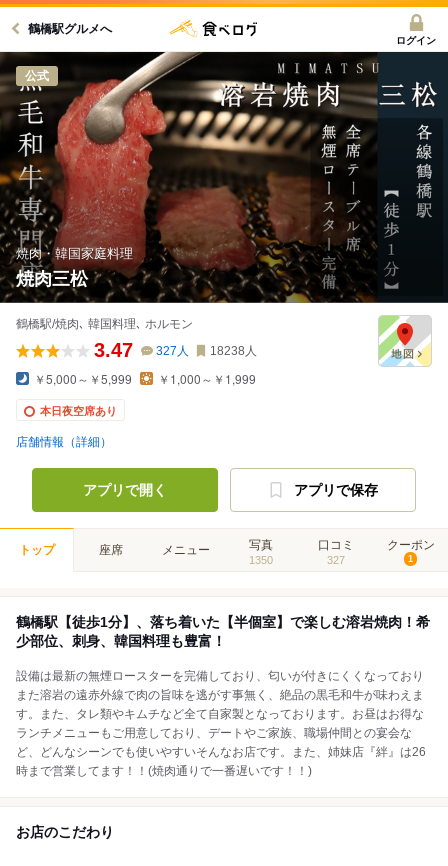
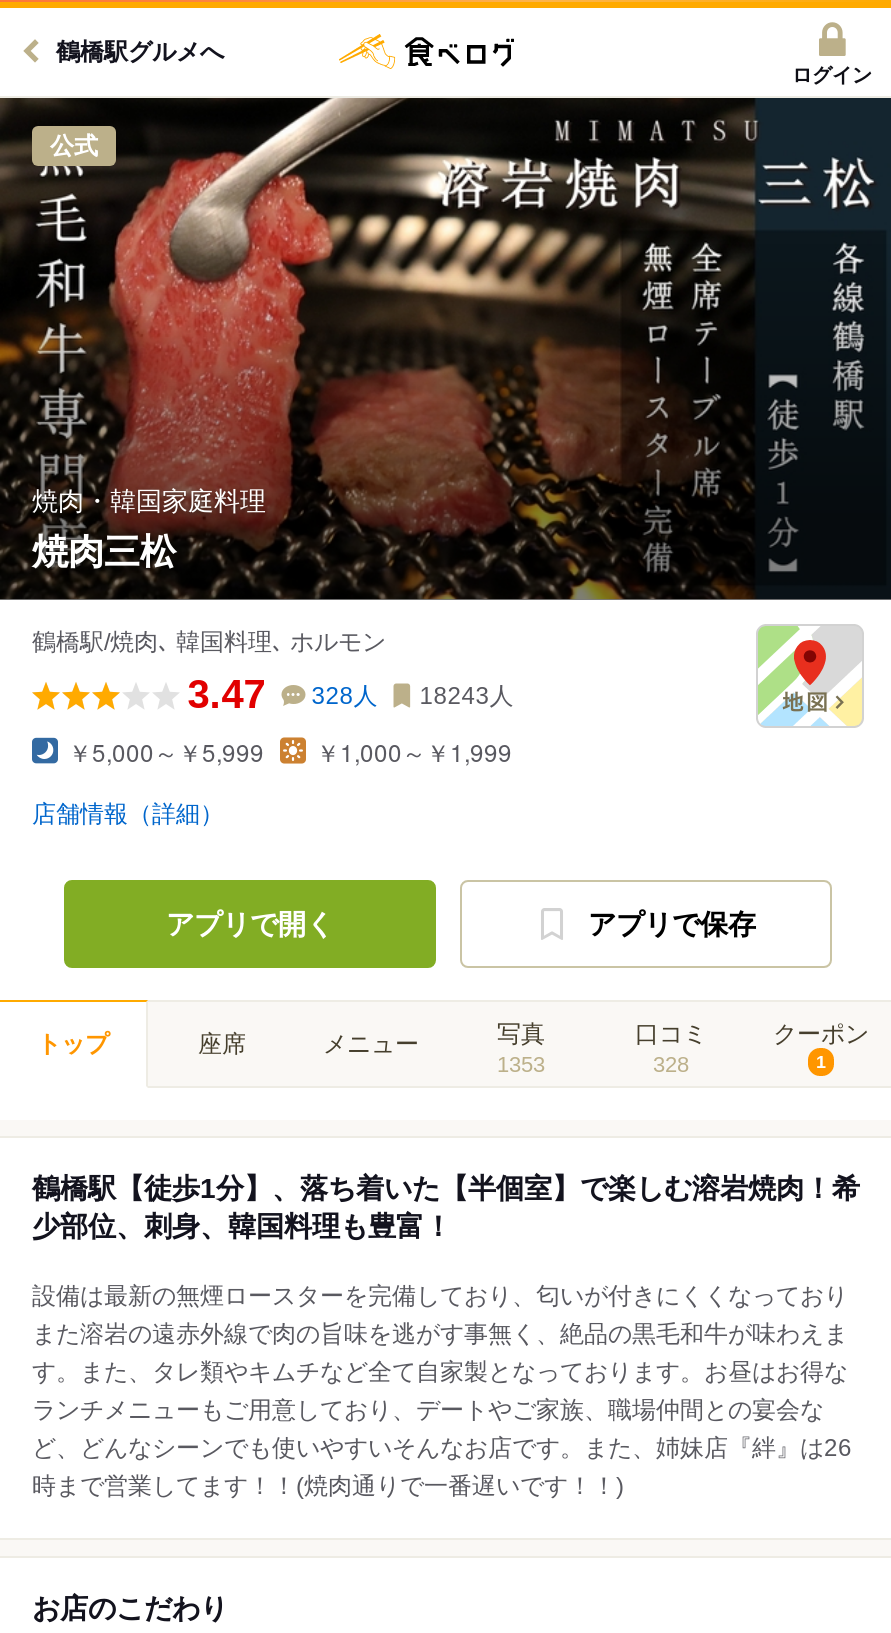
- 327人
+ 328人

- 18238人
+ 18243人

- 本日夜空席あり

- 1350
+ 1353

- 327
+ 328
